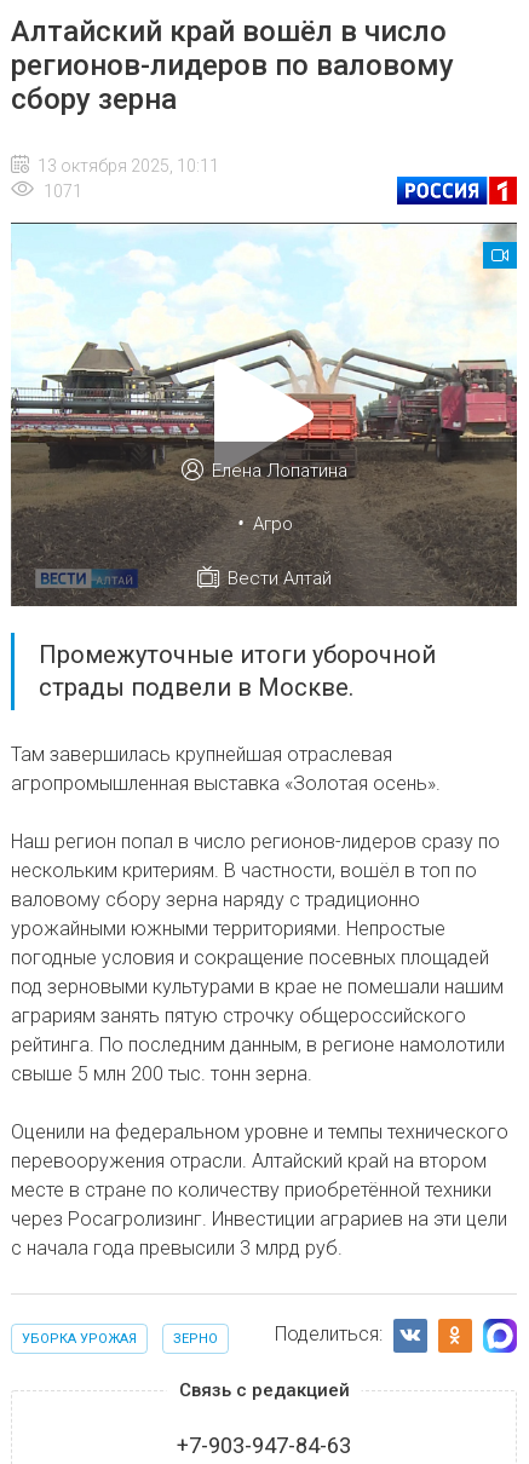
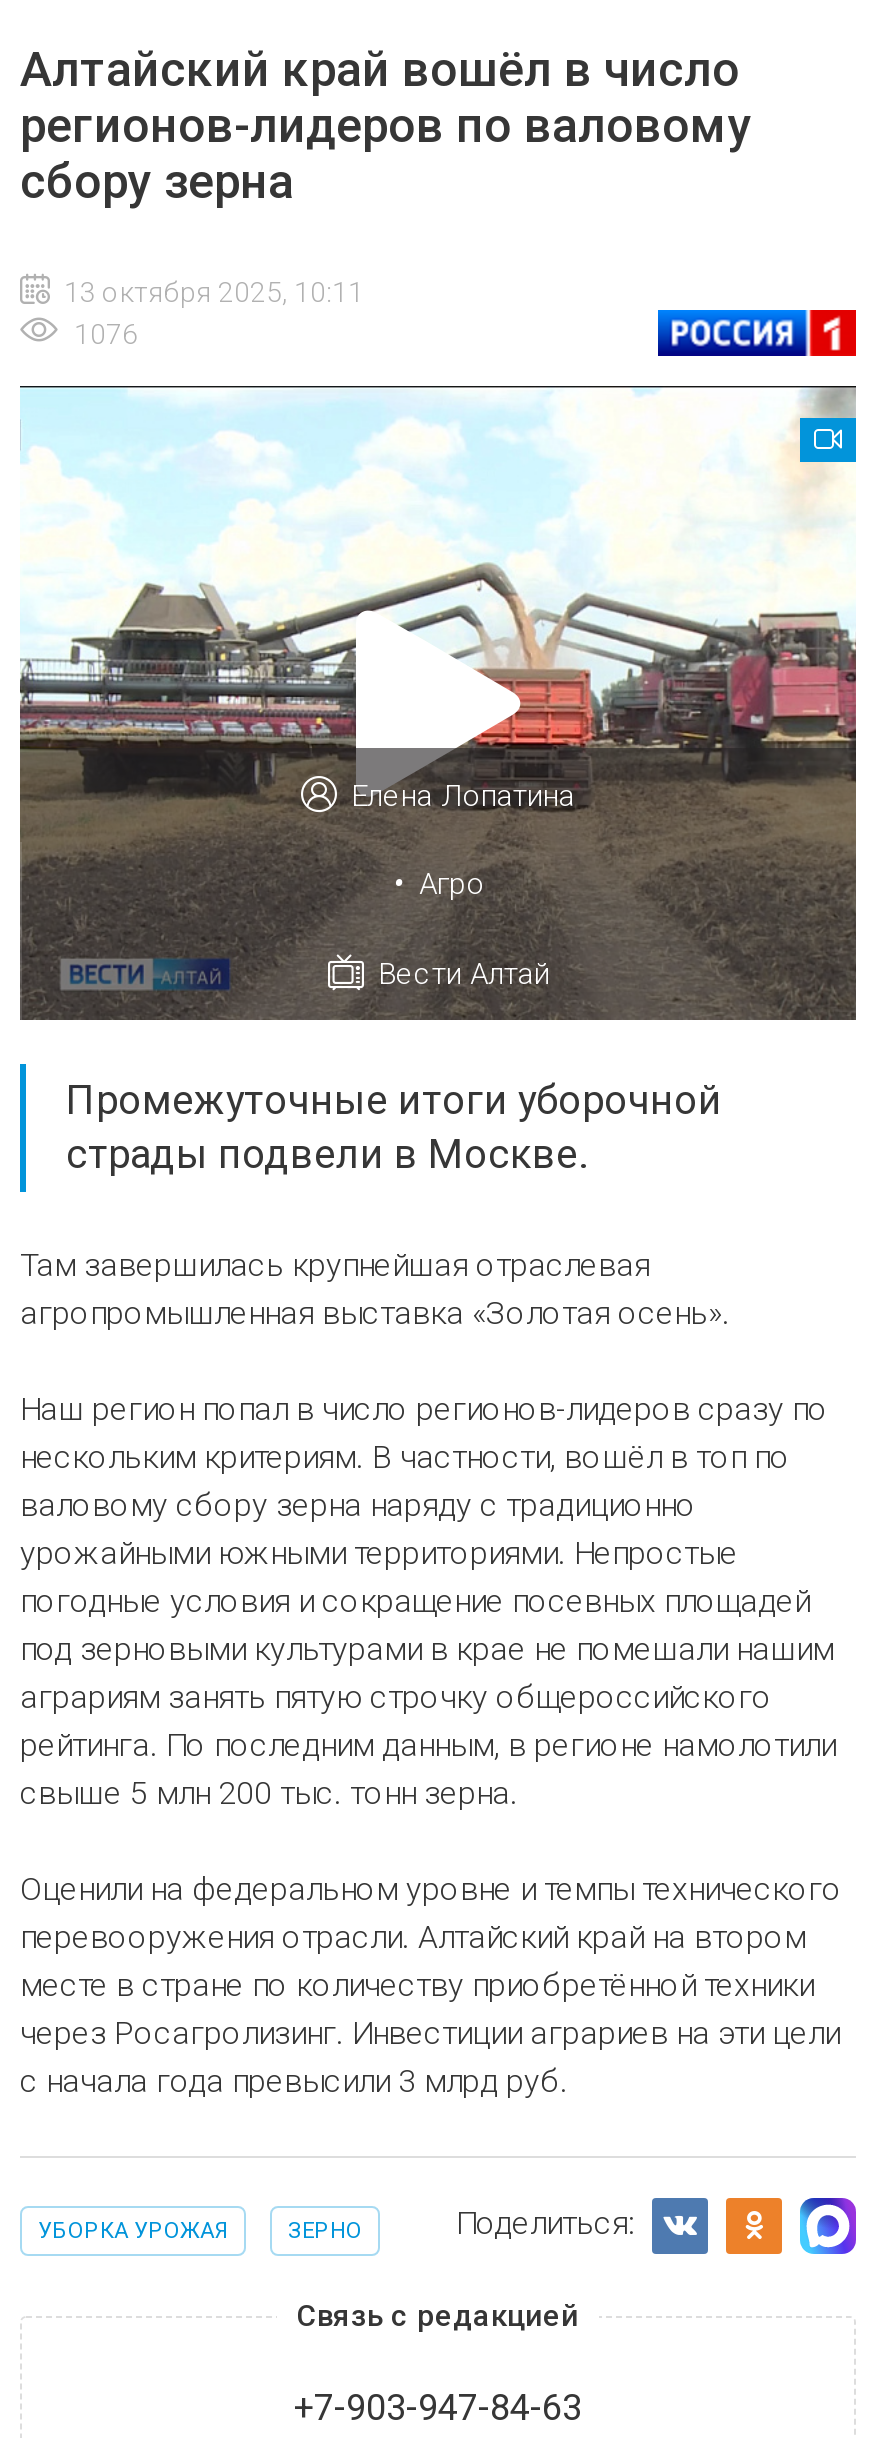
- 1071
+ 1076
